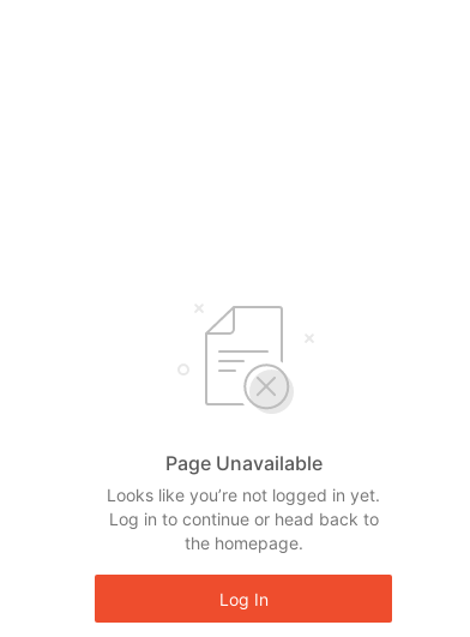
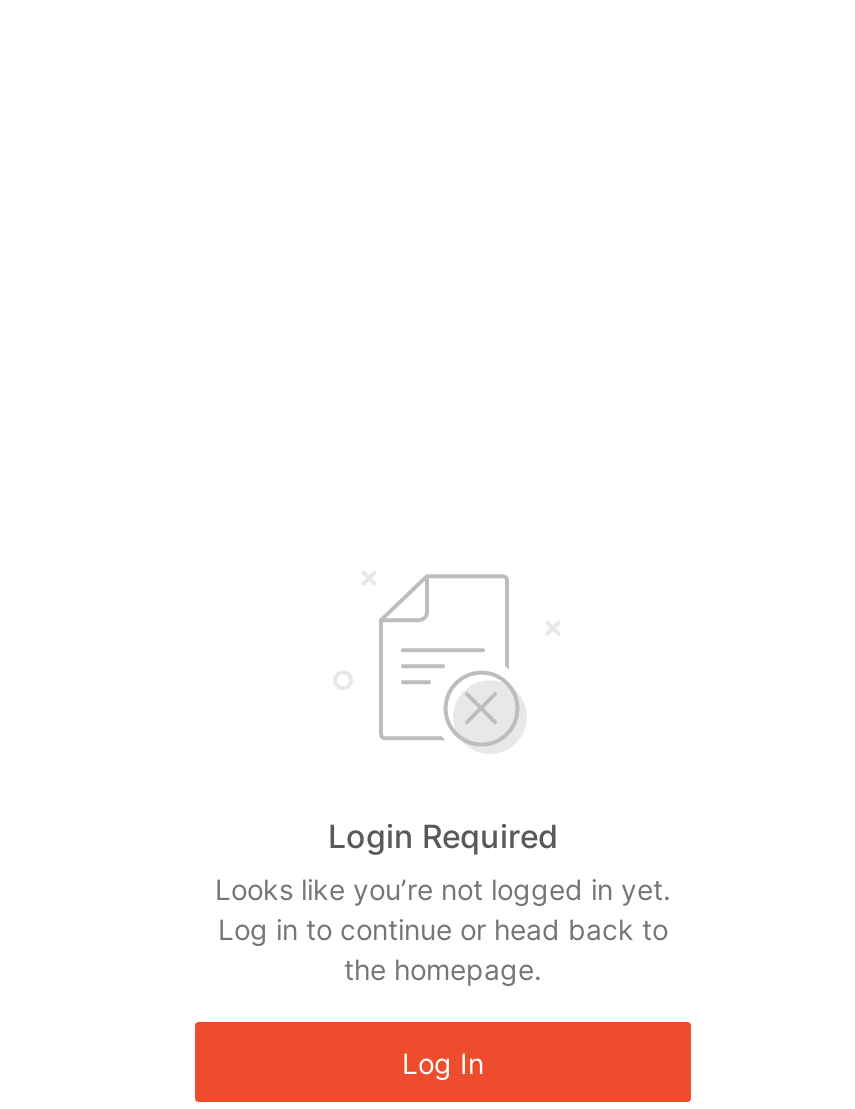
- Page Unavailable
+ Login Required
